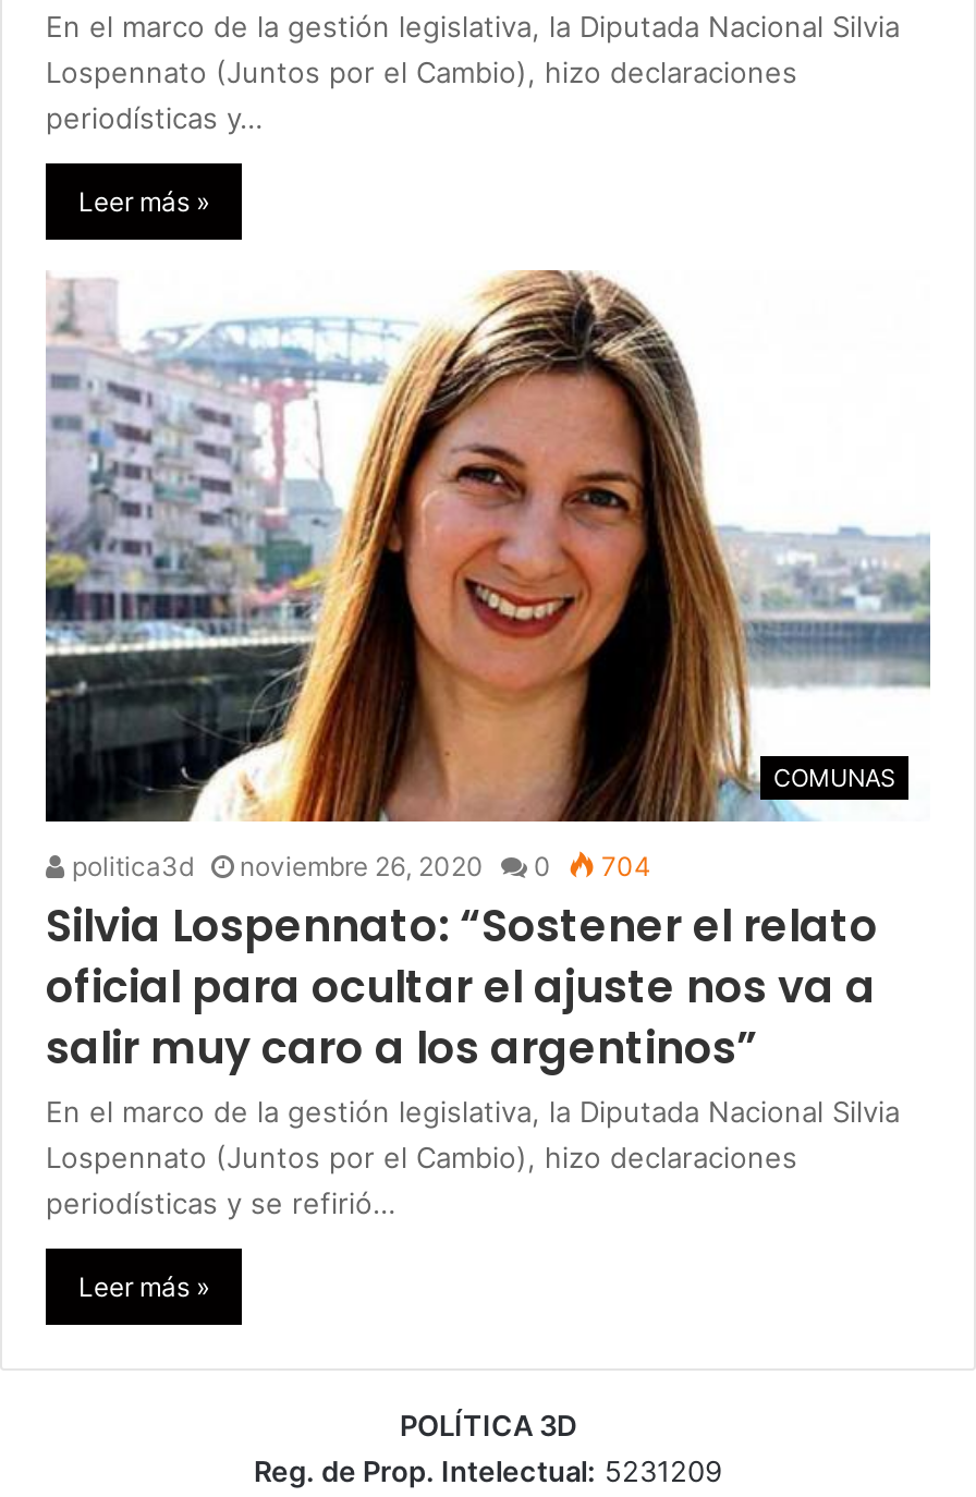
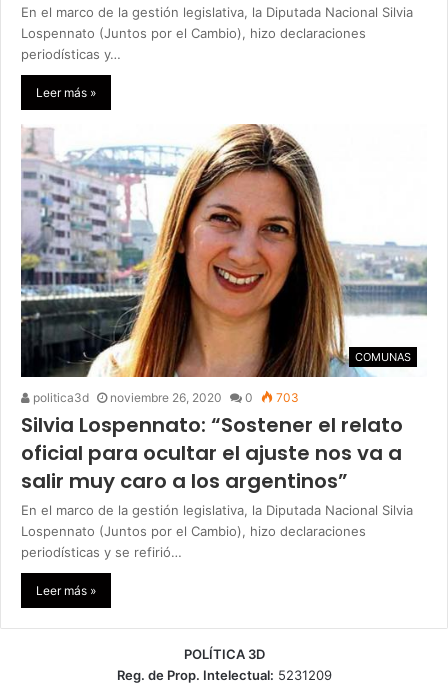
- politica3d noviembre 26, 2020 0 704
+ politica3d noviembre 26, 2020 0 703
